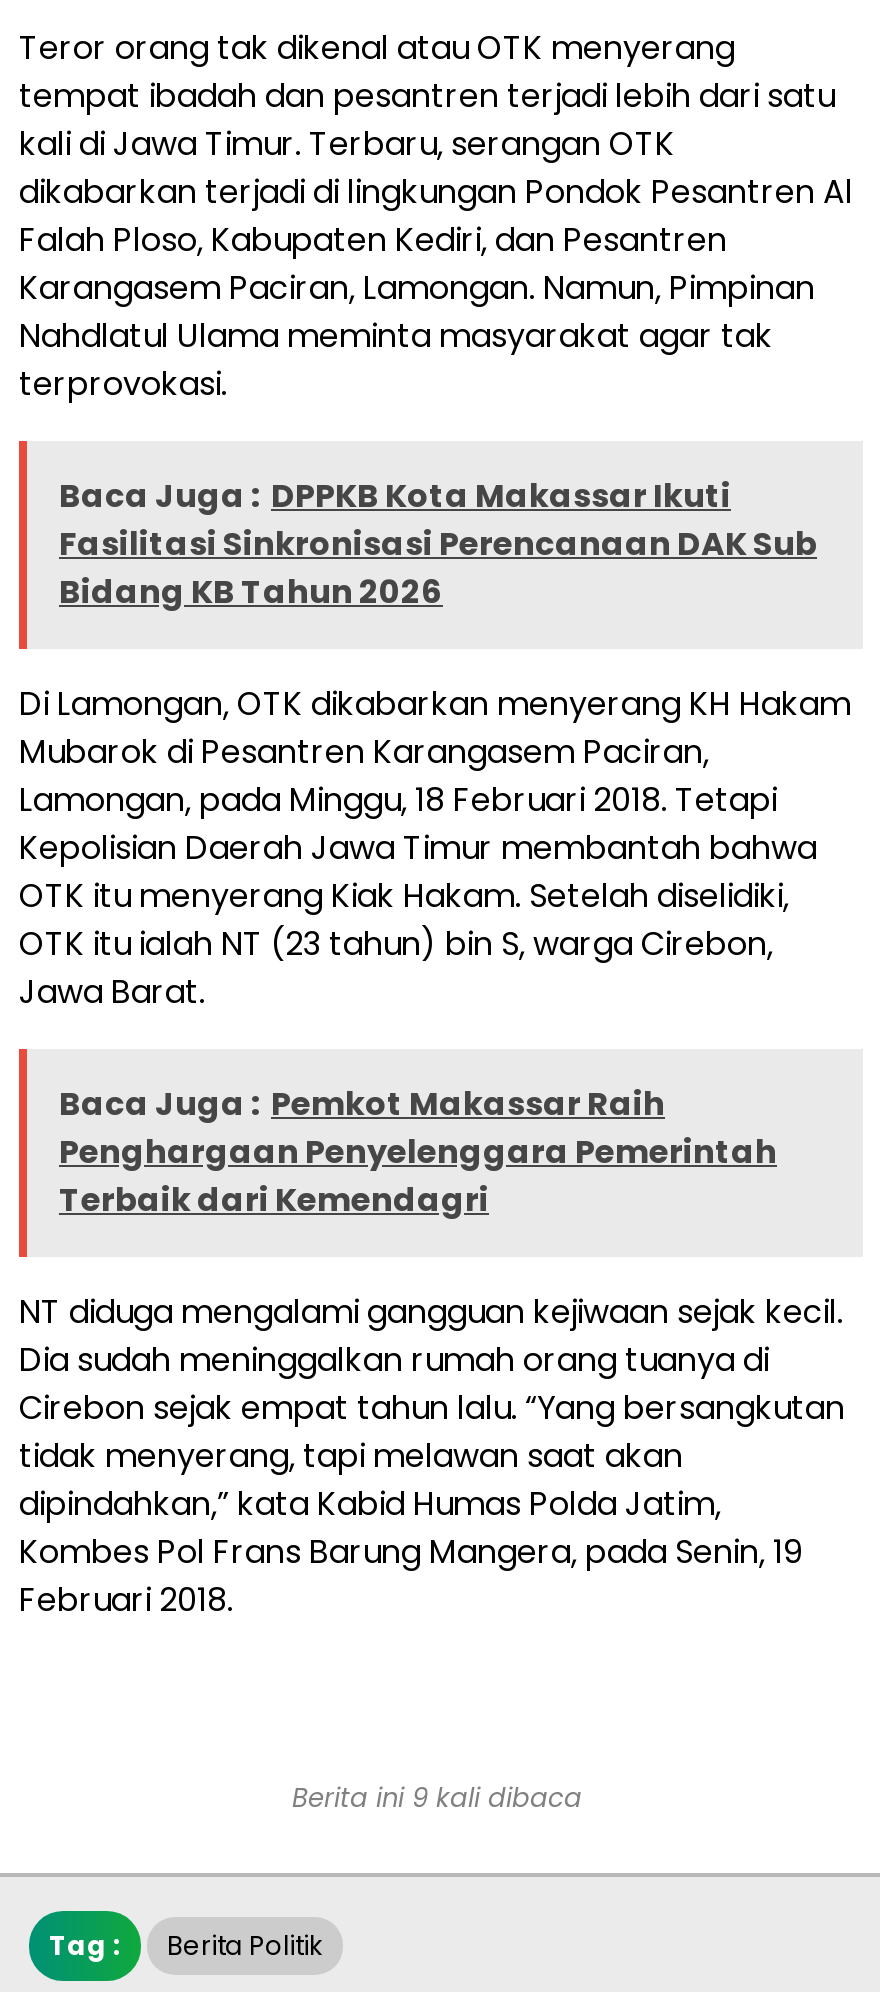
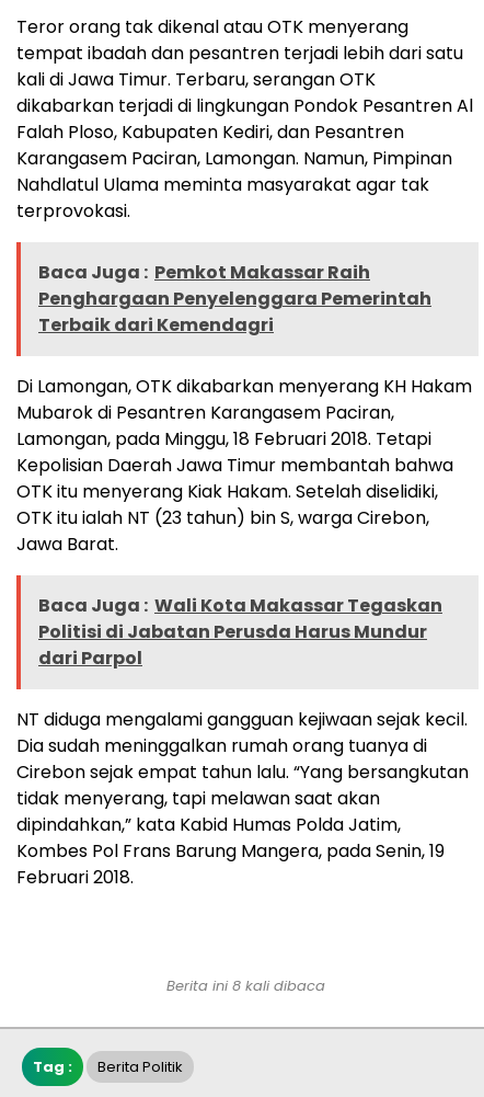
- Baca Juga : DPPKB Kota Makassar Ikuti
- Fasilitasi Sinkronisasi Perencanaan DAK Sub
- Bidang KB Tahun 2026

+ Baca Juga : Wali Kota Makassar Tegaskan
+ Politisi di Jabatan Perusda Harus Mundur
+ dari Parpol

moved up: Baca Juga : Pemkot Makassar Raih | Penghargaan Penyelenggara Pemerintah | Terbaik dari Kemendagri

- Berita ini 9 kali dibaca
+ Berita ini 8 kali dibaca
